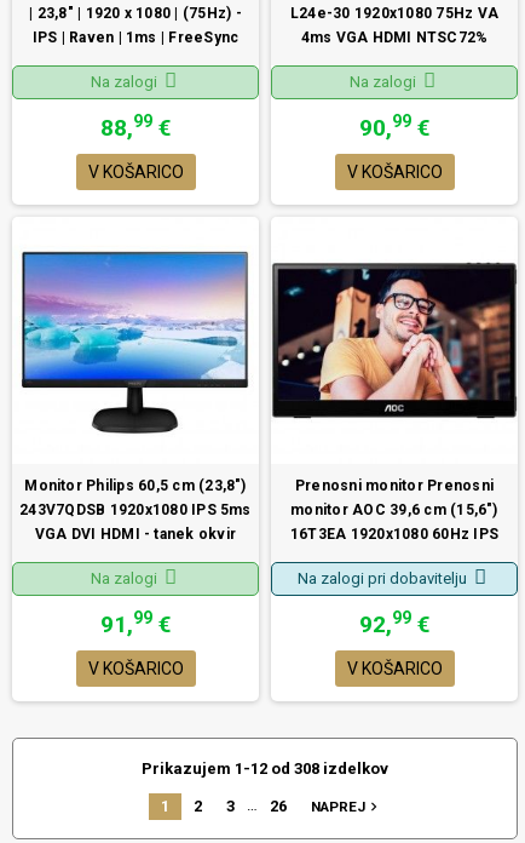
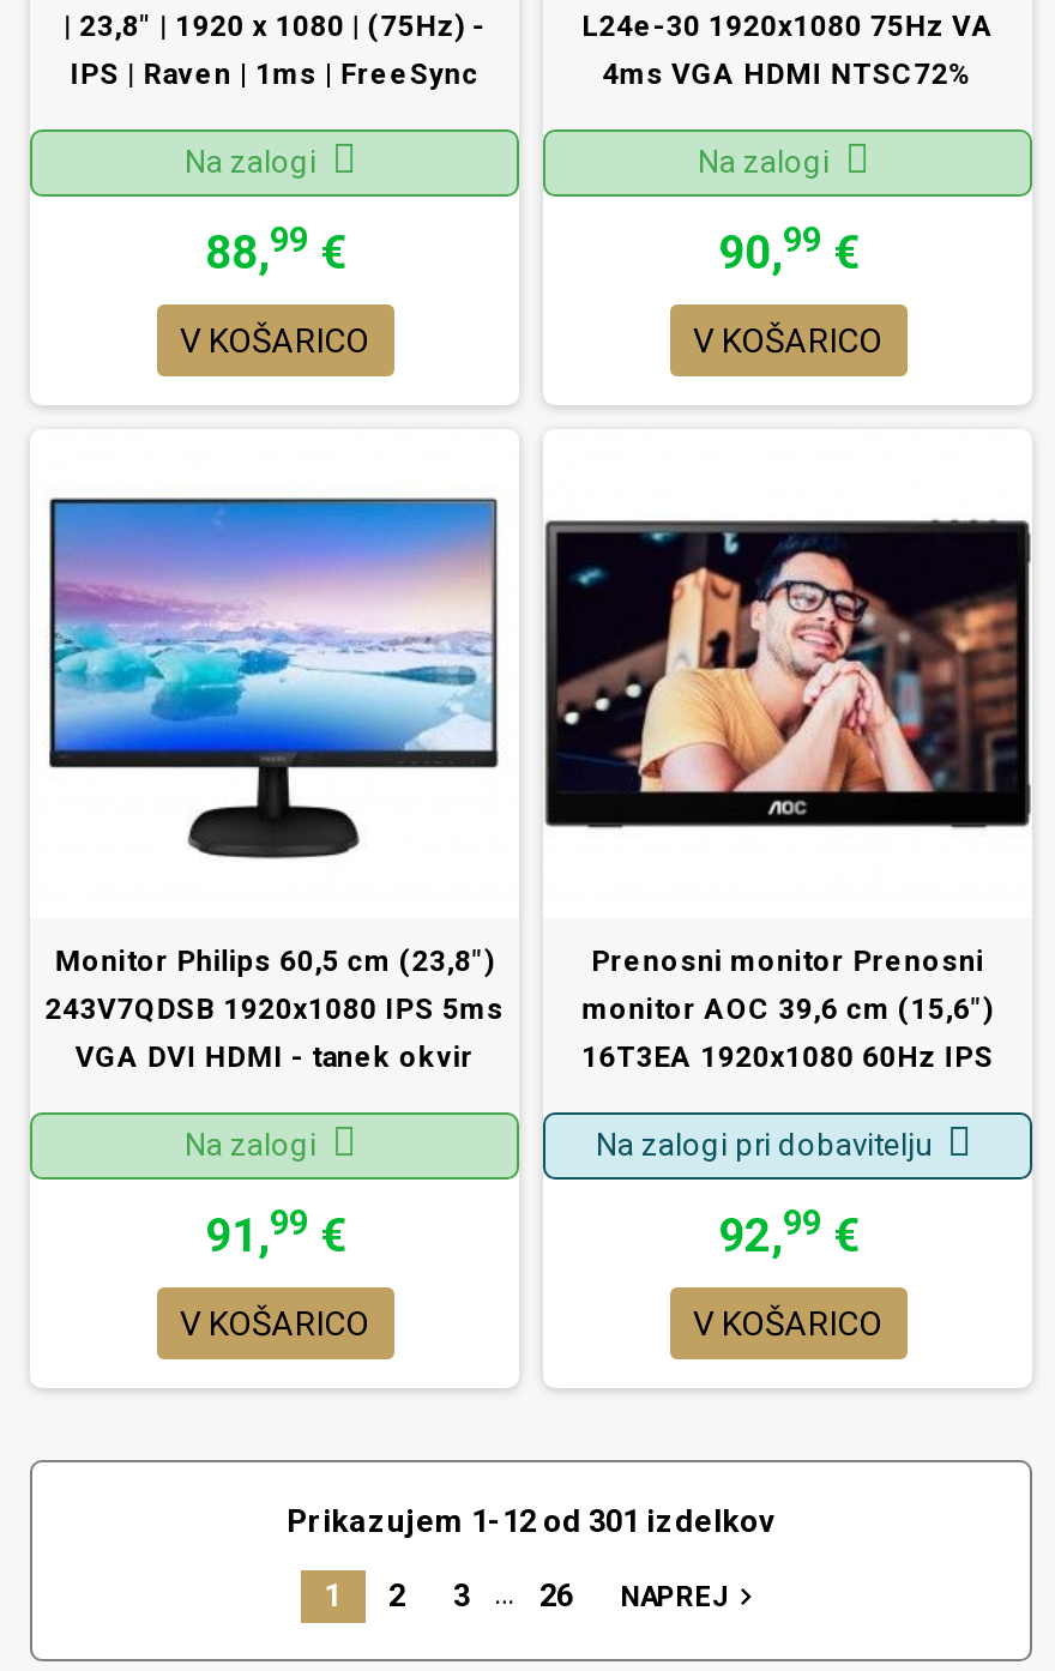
- Prikazujem 1-12 od 308 izdelkov
+ Prikazujem 1-12 od 301 izdelkov
